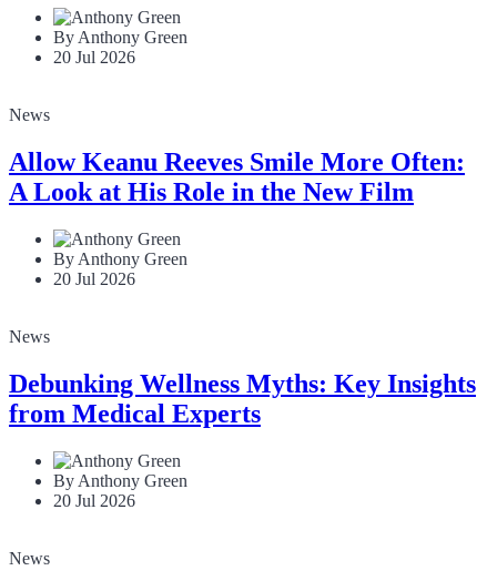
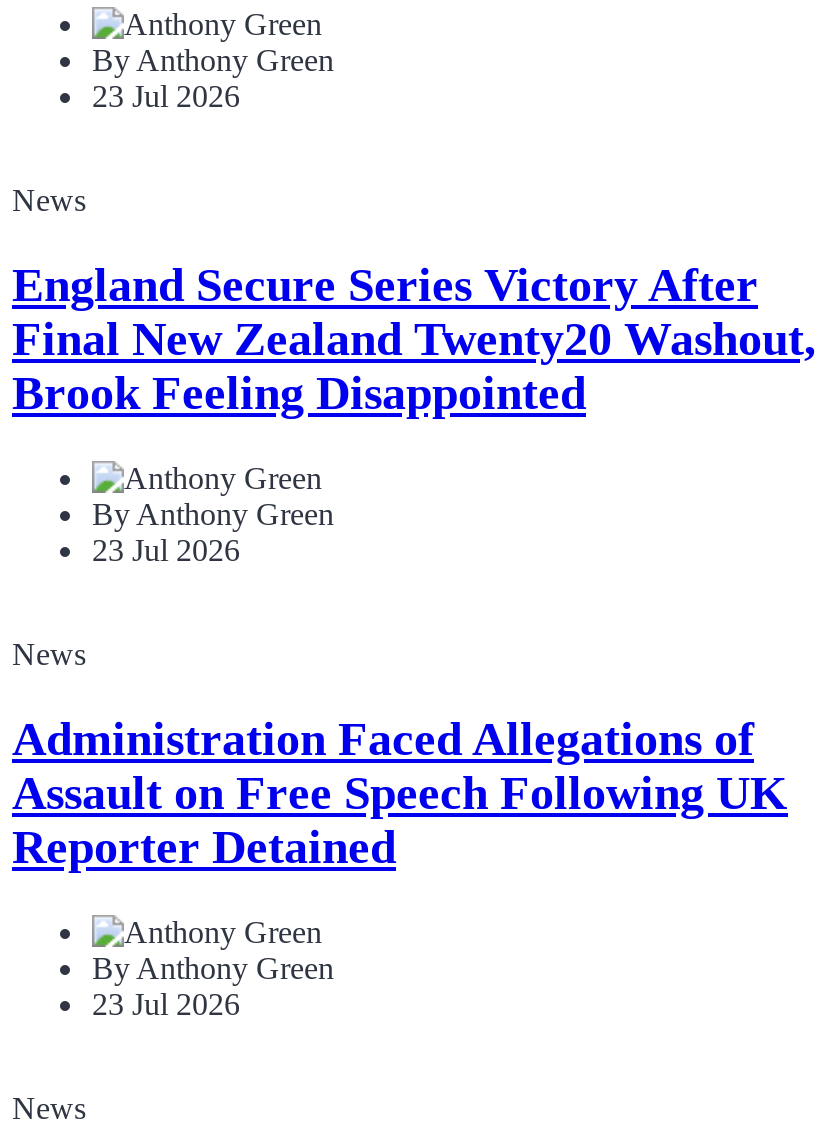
- 20 Jul 2026
+ 23 Jul 2026

- Allow Keanu Reeves Smile More Often:
- A Look at His Role in the New Film
+ England Secure Series Victory After
+ Final New Zealand Twenty20 Washout,
+ Brook Feeling Disappointed

- 20 Jul 2026
+ 23 Jul 2026

- Debunking Wellness Myths: Key Insights
- from Medical Experts
+ Administration Faced Allegations of
+ Assault on Free Speech Following UK
+ Reporter Detained

- 20 Jul 2026
+ 23 Jul 2026
